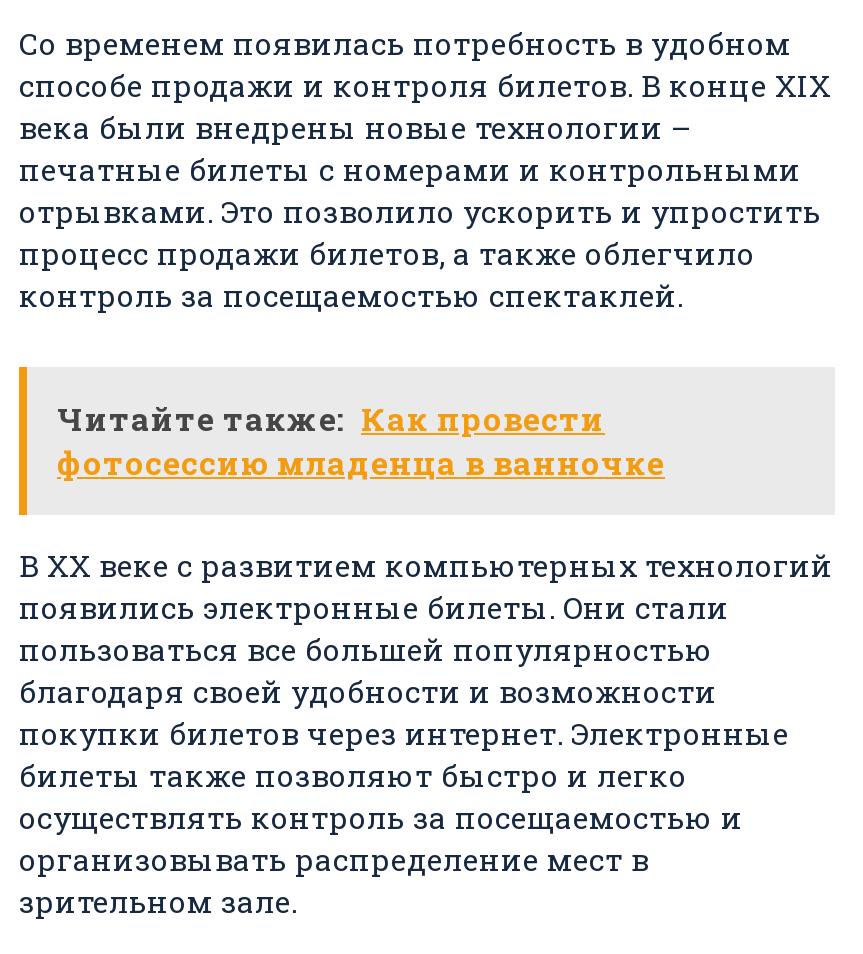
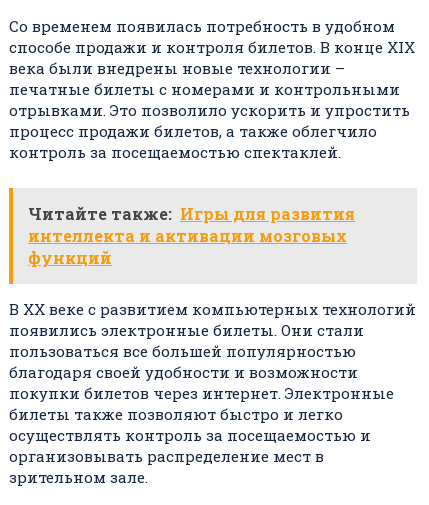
- Читайте также: Как провести
- фотосессию младенца в ванночке
+ Читайте также: Игры для развития
+ интеллекта и активации мозговых
+ функций
